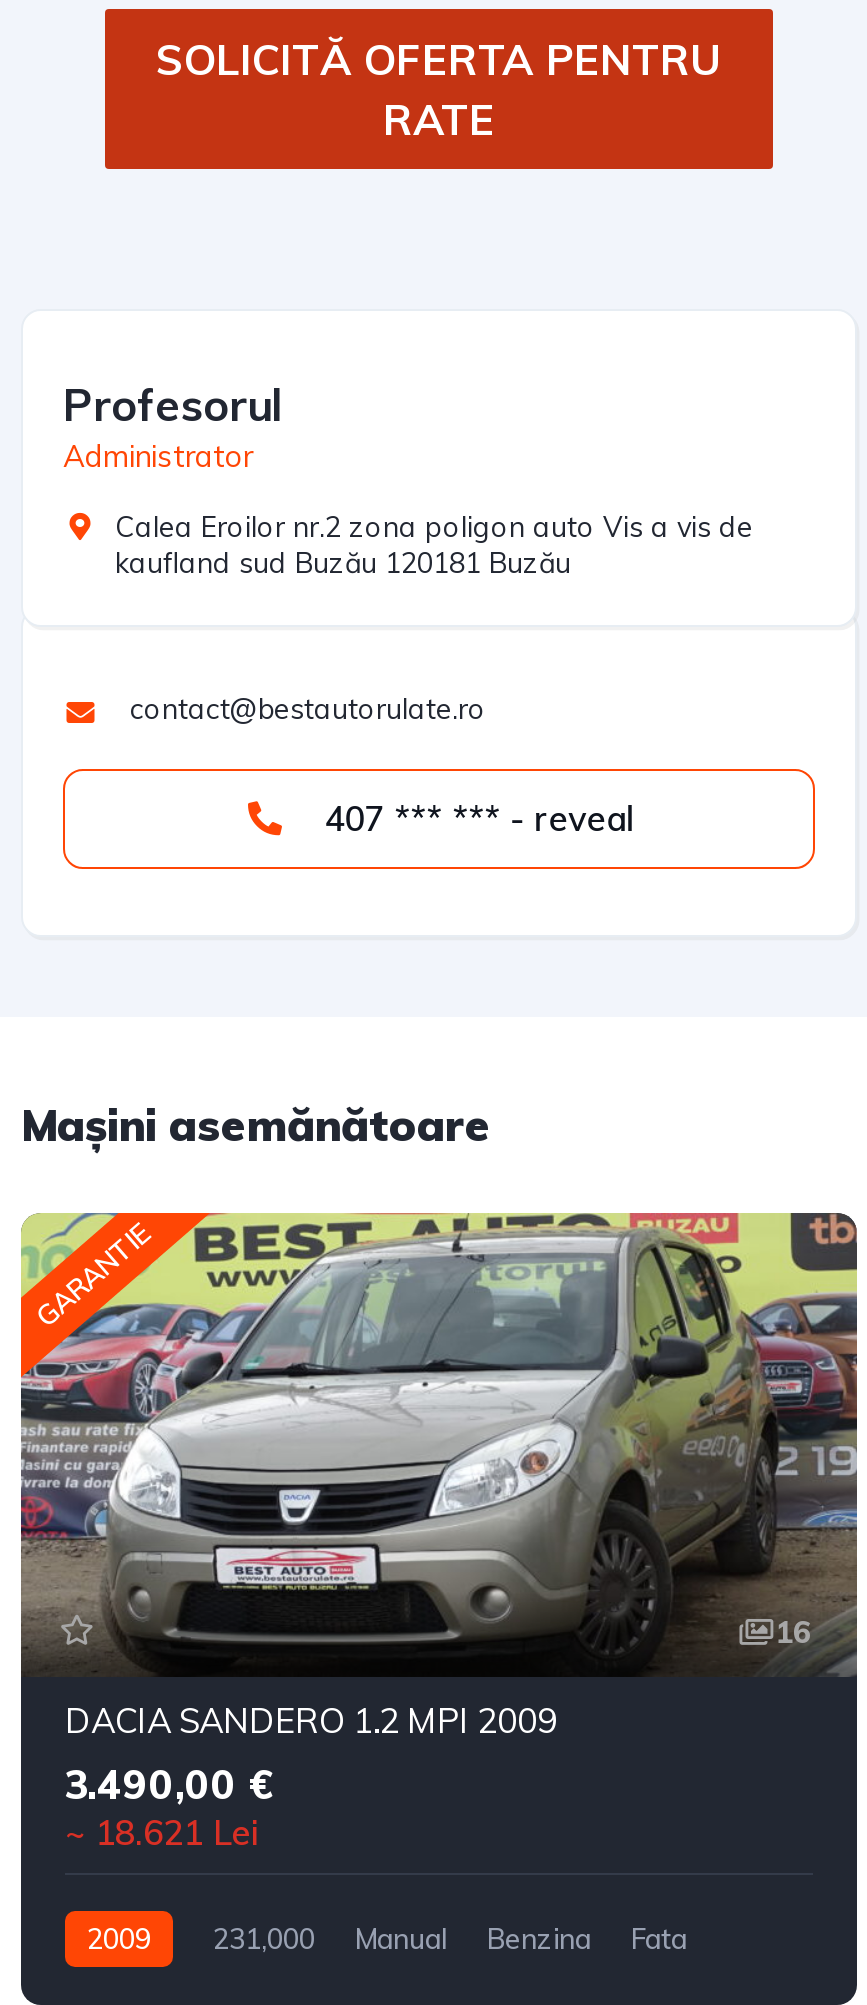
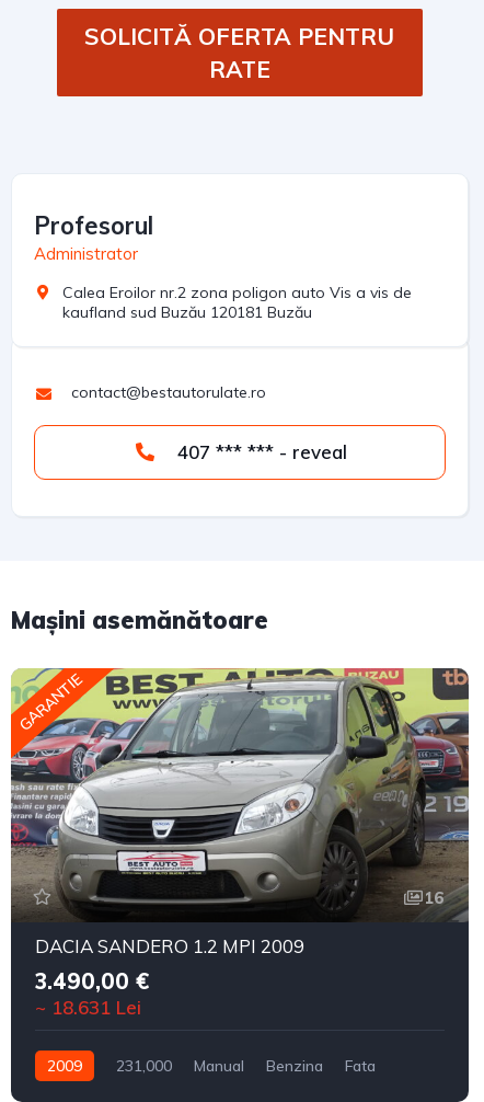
- ~ 18.621 Lei
+ ~ 18.631 Lei
